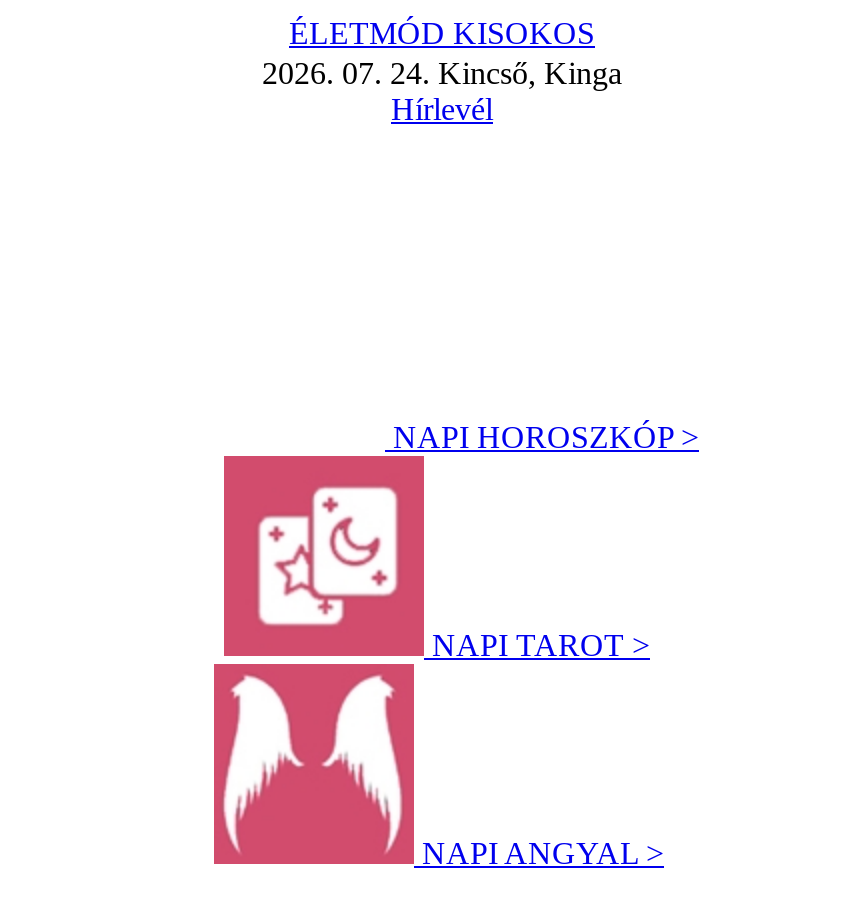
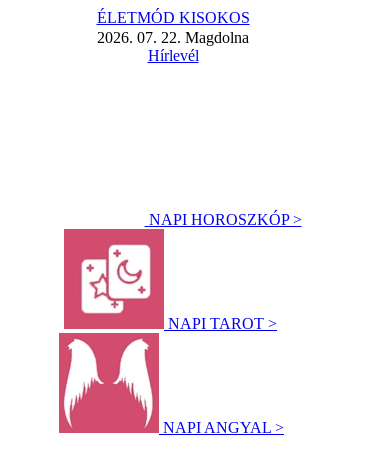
- 2026. 07. 24. Kincső, Kinga
+ 2026. 07. 22. Magdolna
